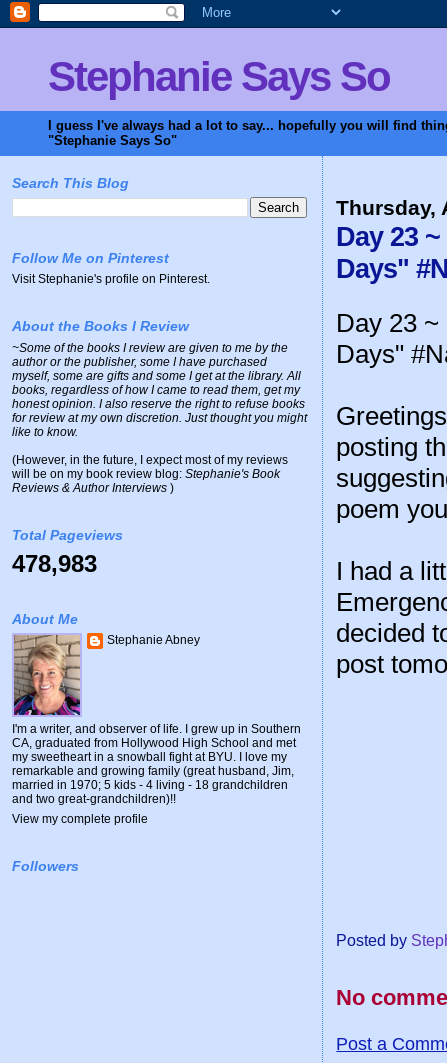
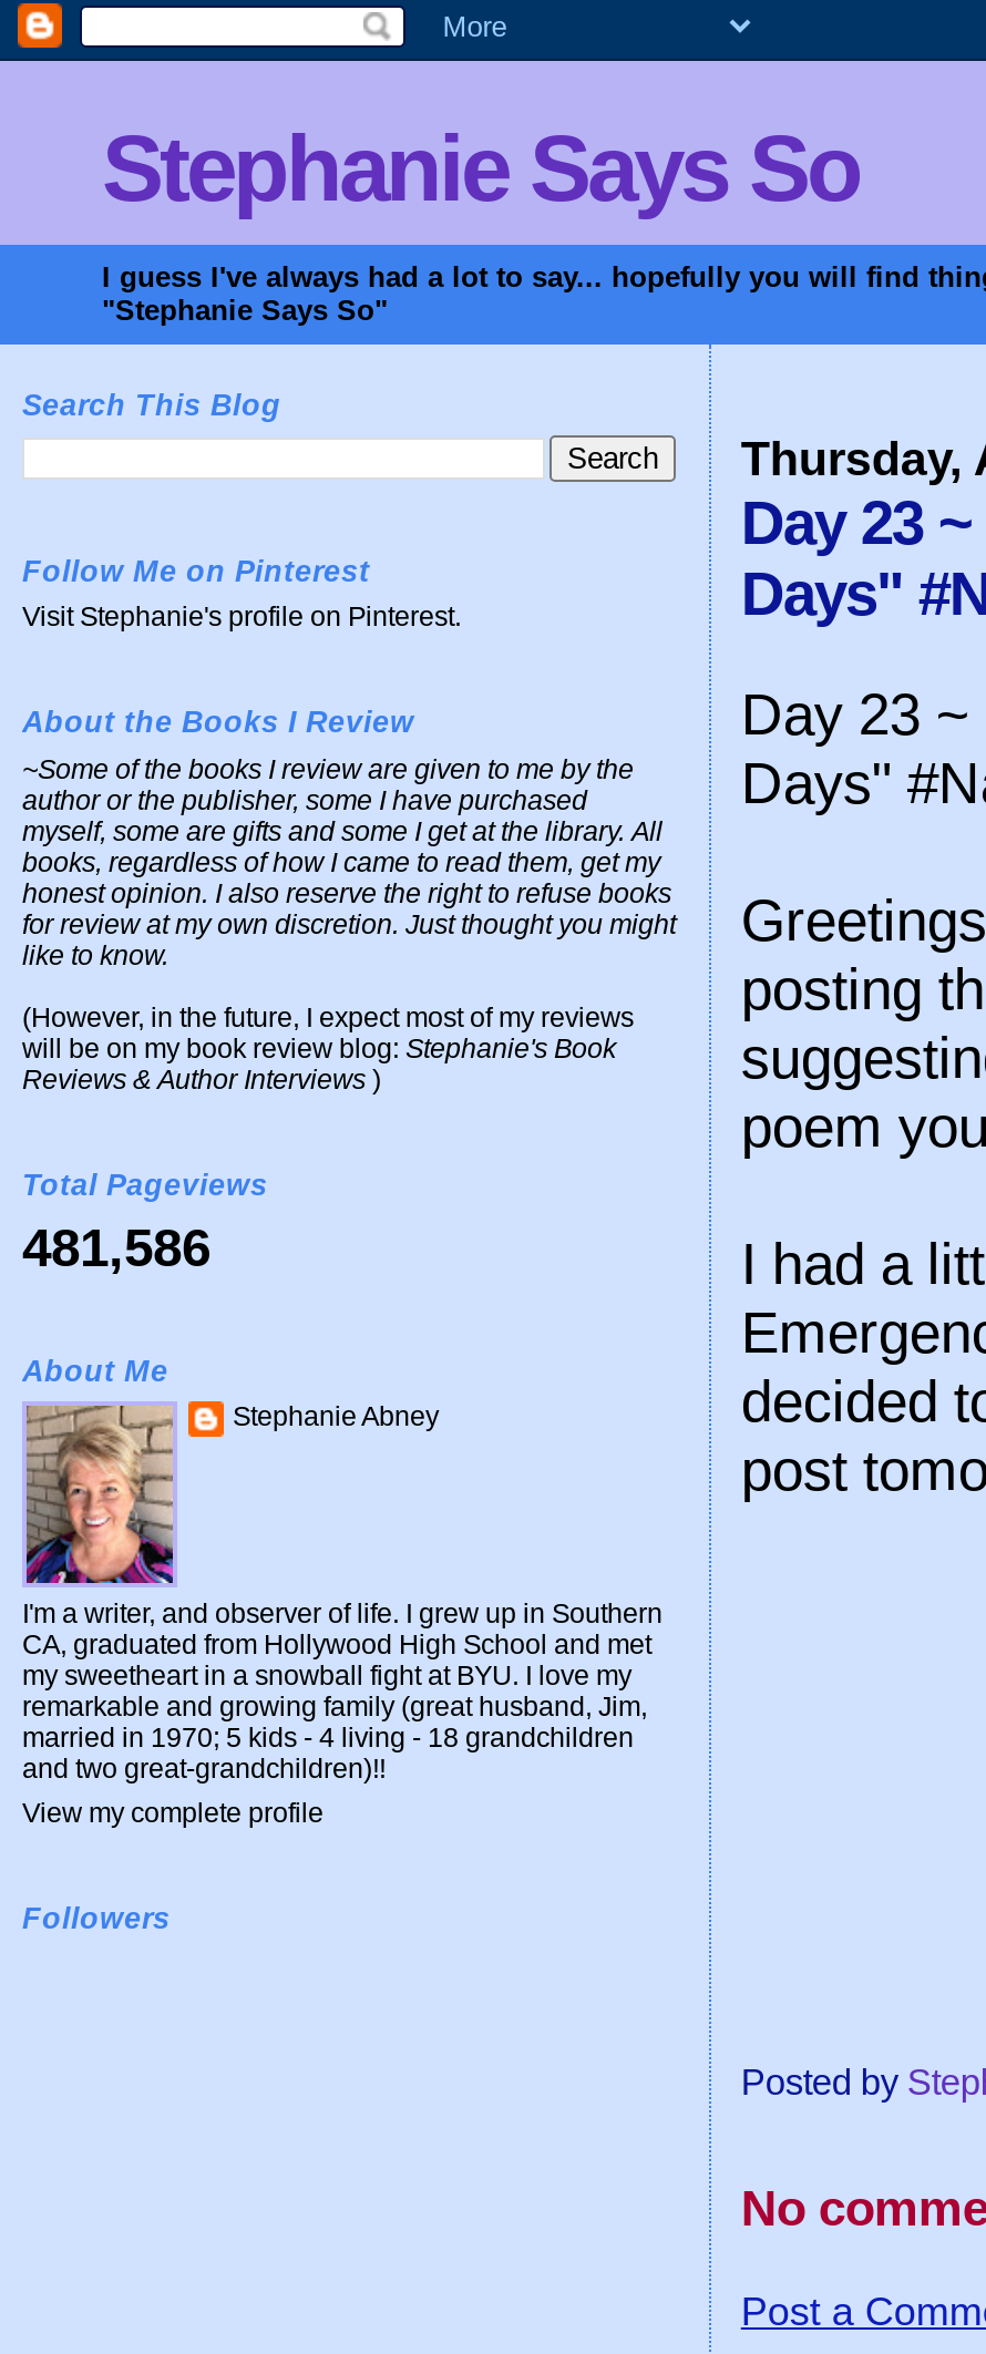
- 478,983
+ 481,586
